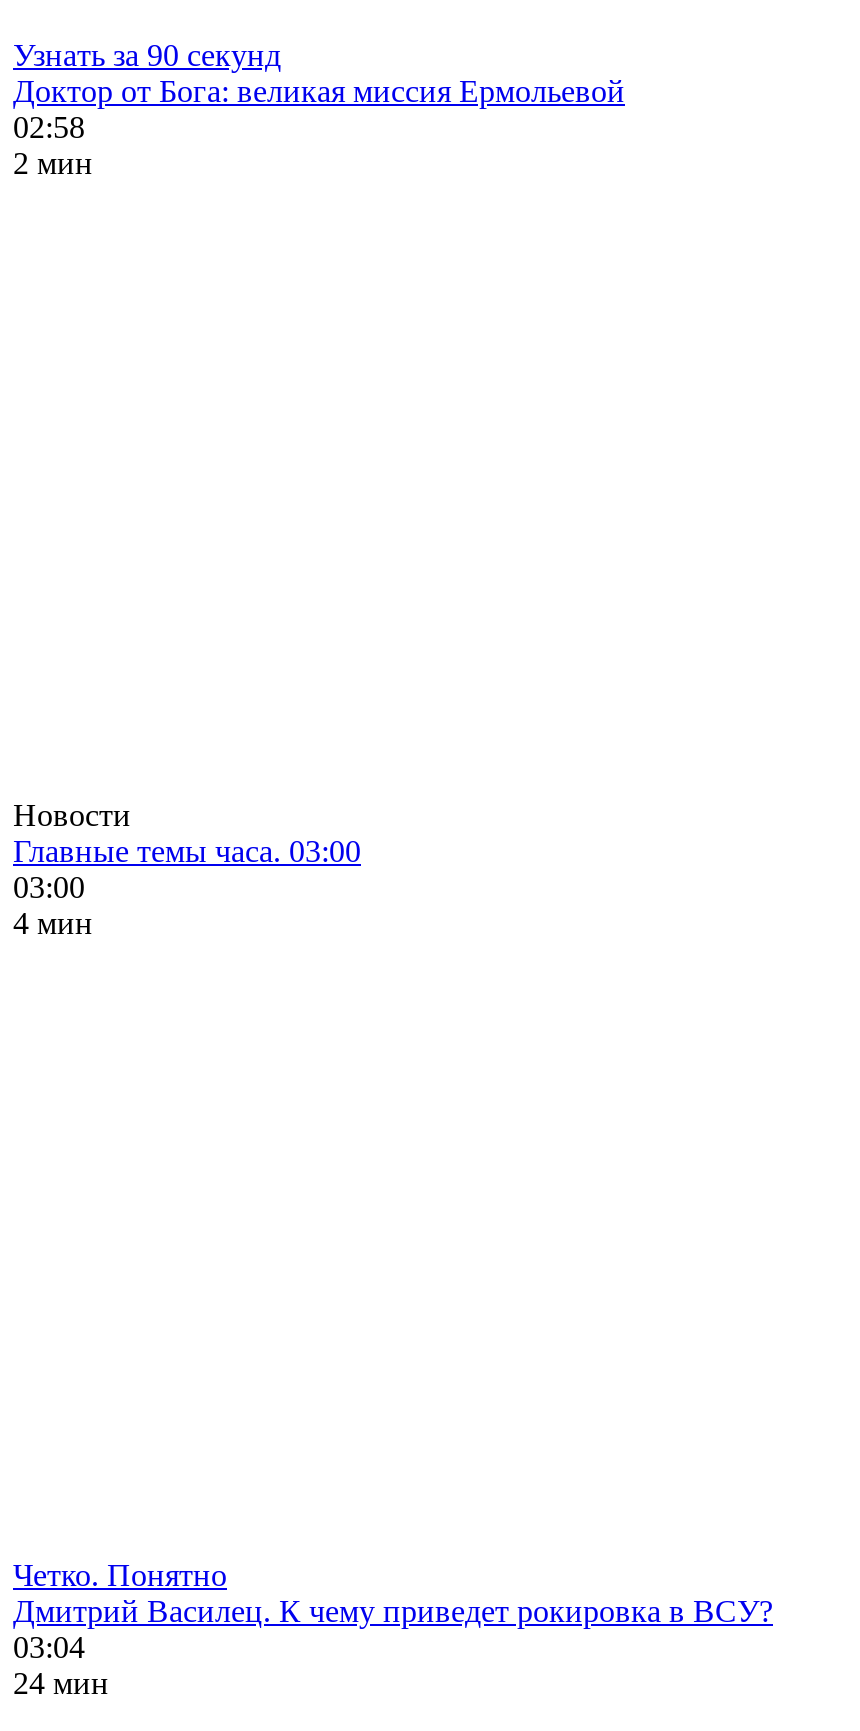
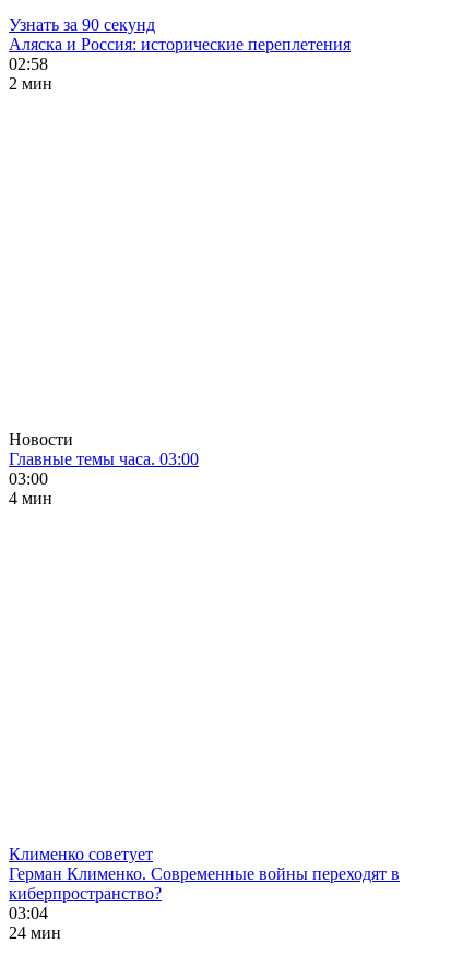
- Доктор от Бога: великая миссия Ермольевой
+ Аляска и Россия: исторические переплетения

- Четко. Понятно
- Дмитрий Василец. К чему приведет рокировка в ВСУ?
+ Клименко советует
+ Герман Клименко. Современные войны переходят в
+ киберпространство?
